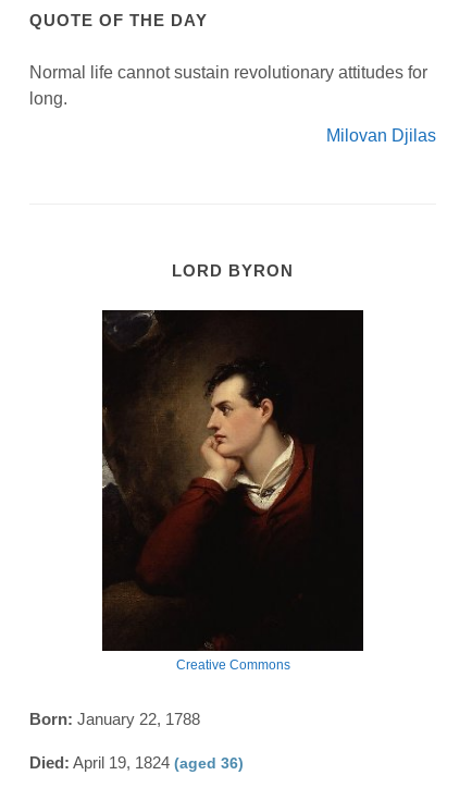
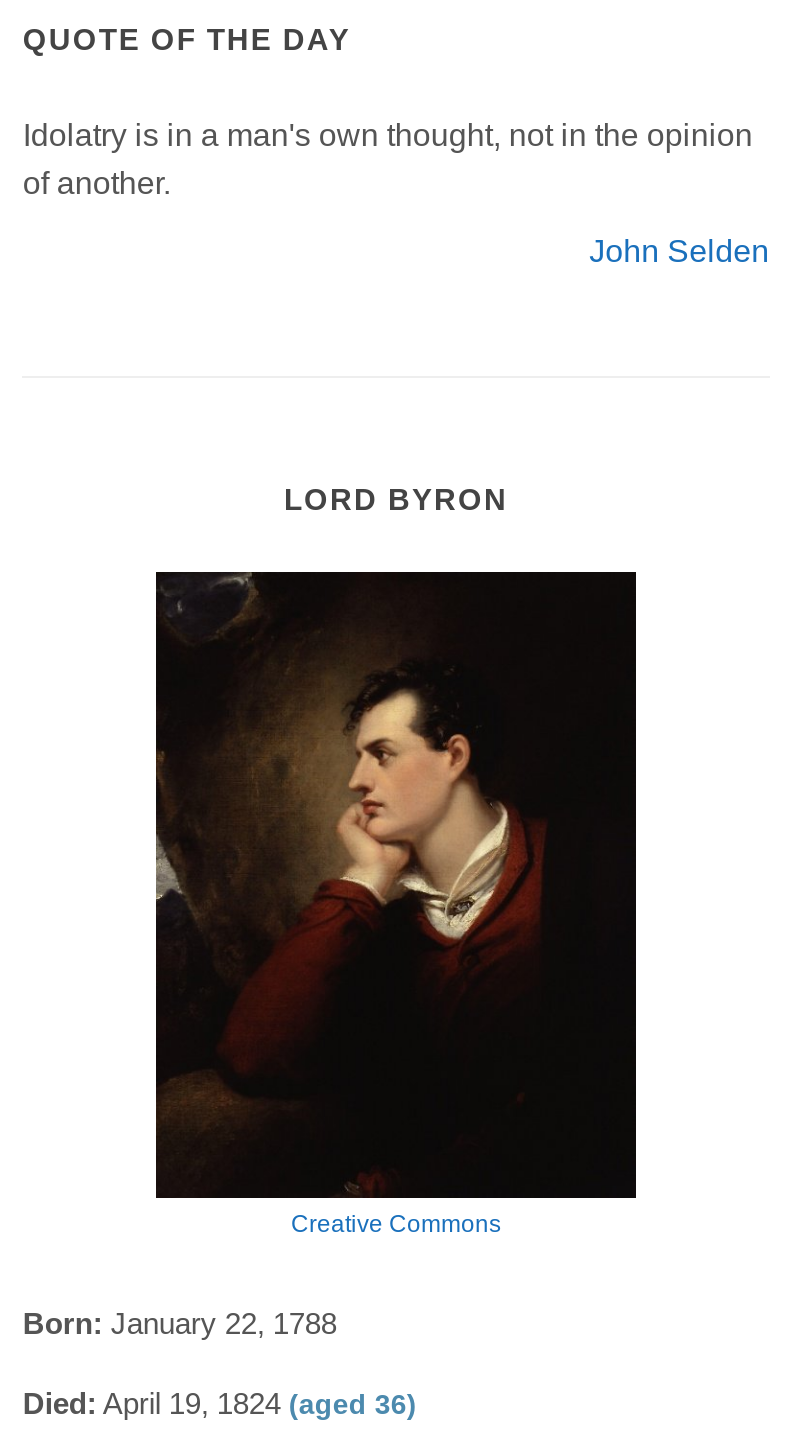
- Normal life cannot sustain revolutionary attitudes for
- long.
+ Idolatry is in a man's own thought, not in the opinion
+ of another.

- Milovan Djilas
+ John Selden
